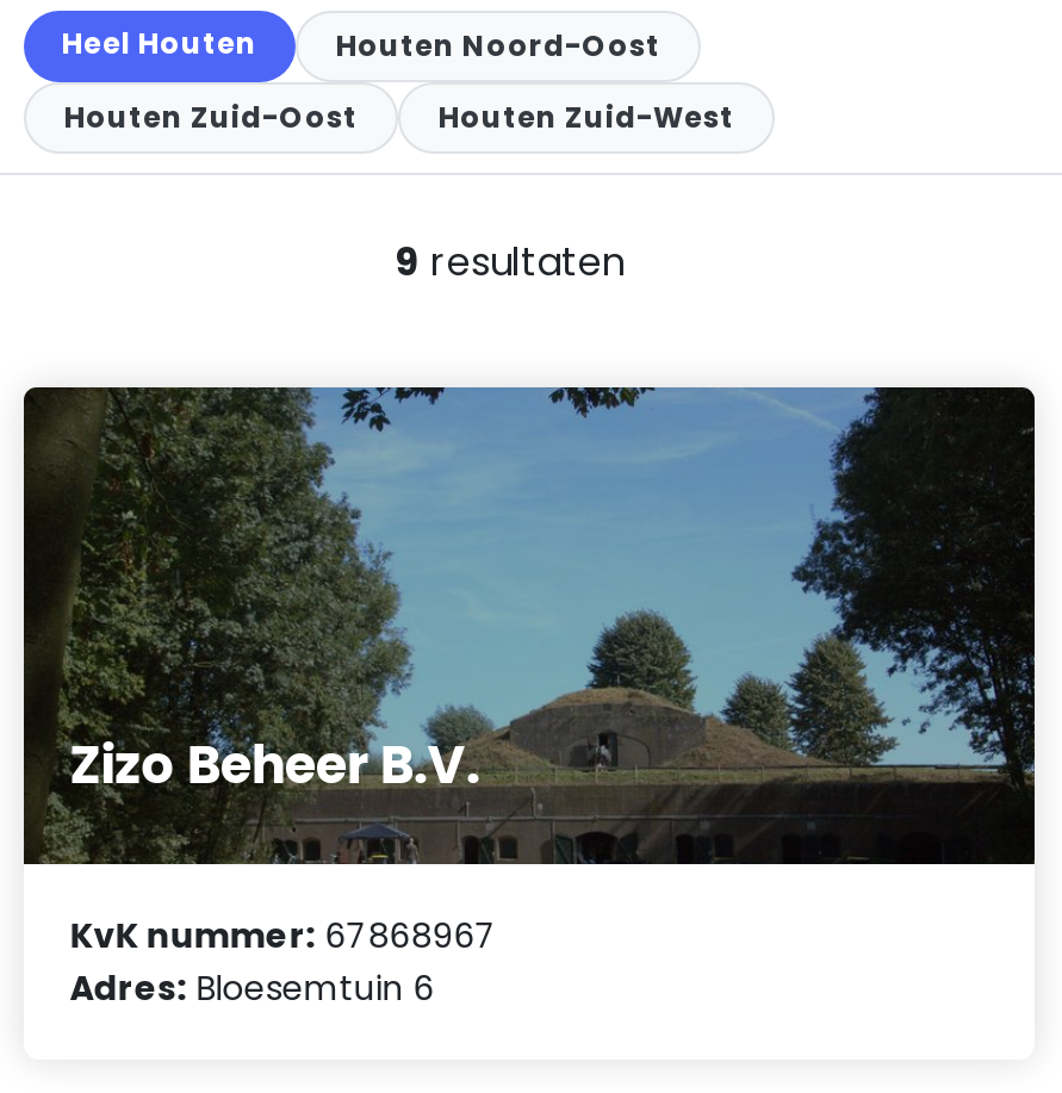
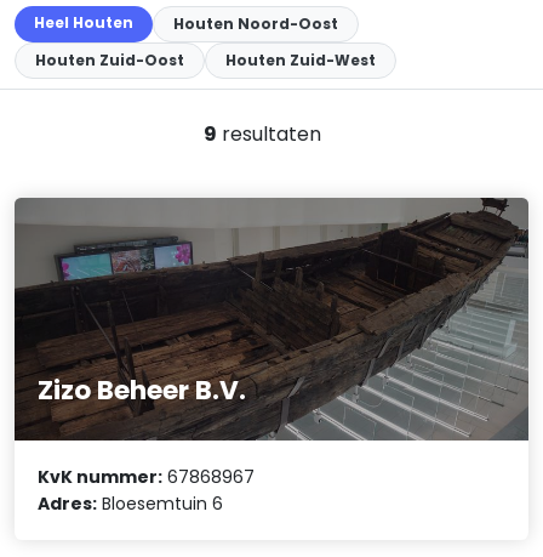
- [image]
+ [image]
